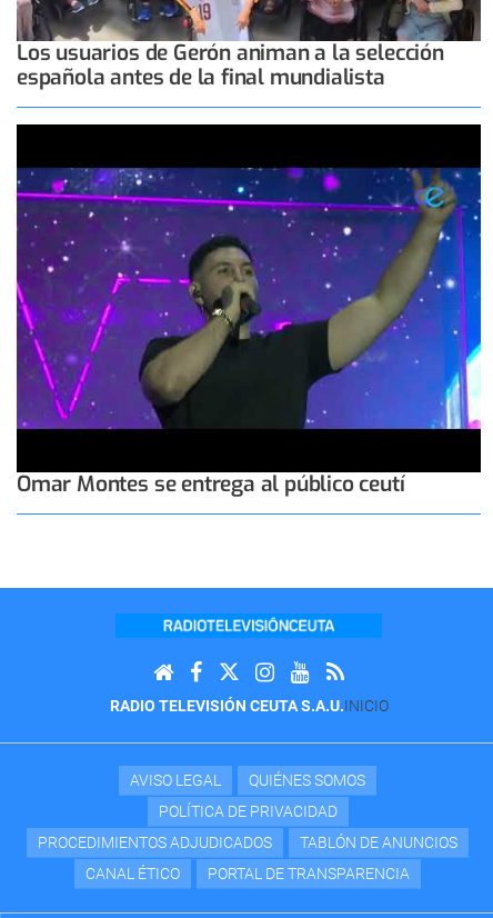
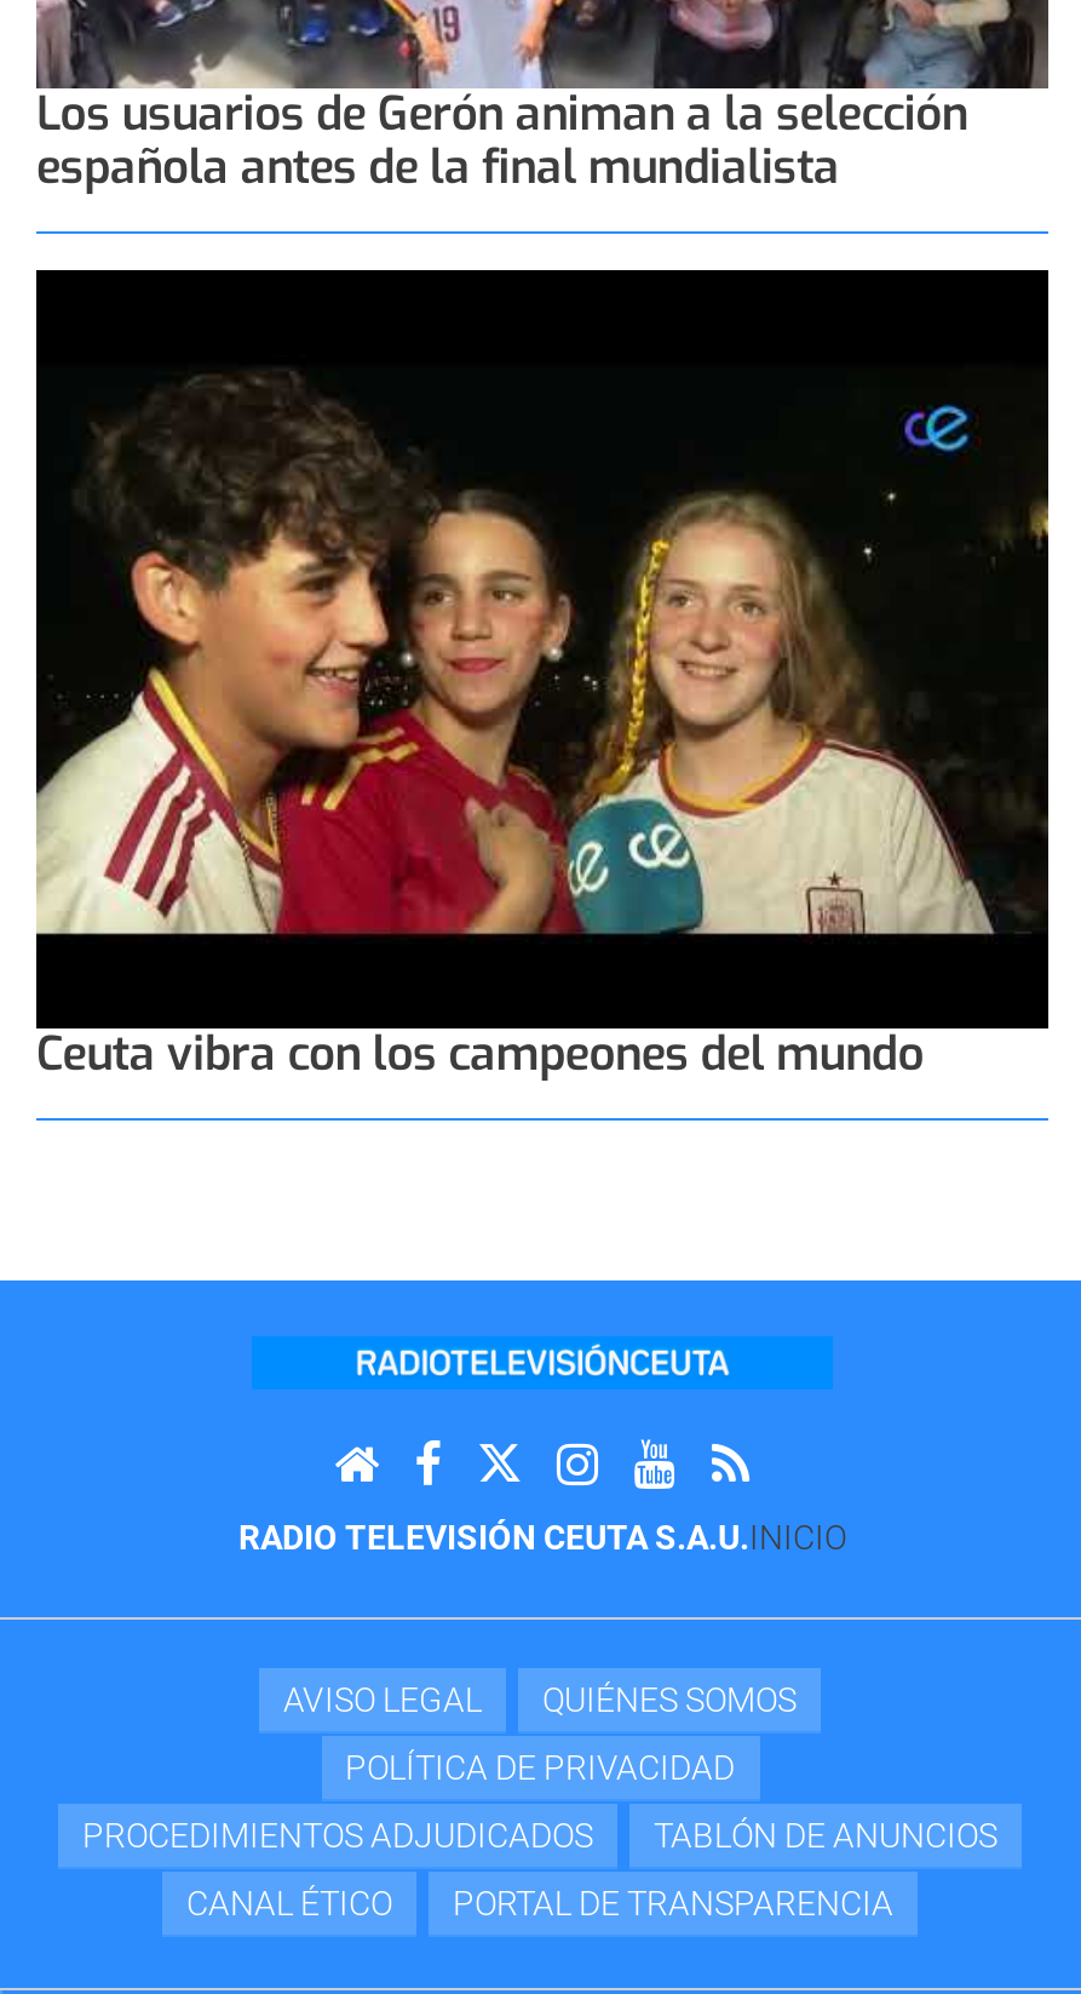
- [image]
- Omar Montes se entrega al público ceutí
+ [image]
+ Ceuta vibra con los campeones del mundo
